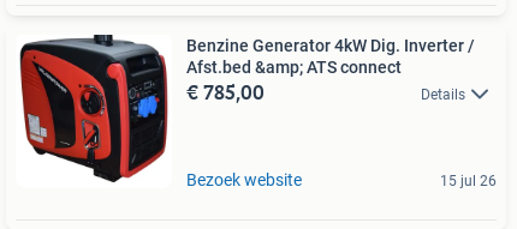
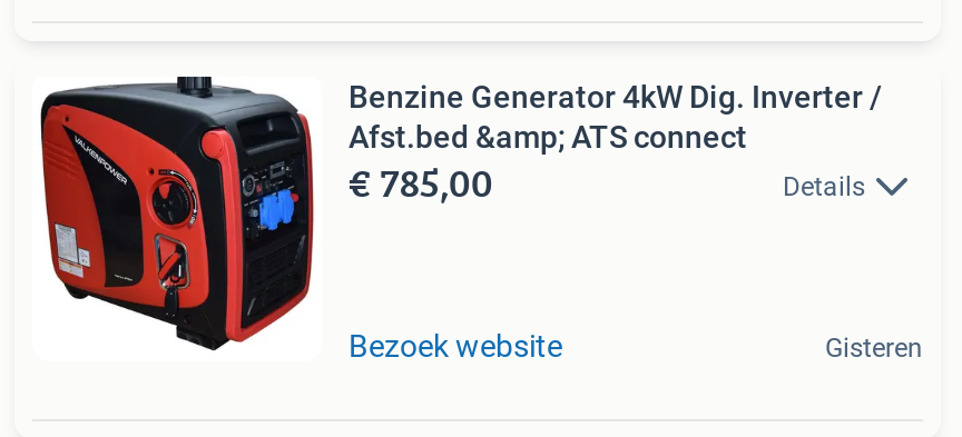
- 15 jul 26
+ Gisteren
